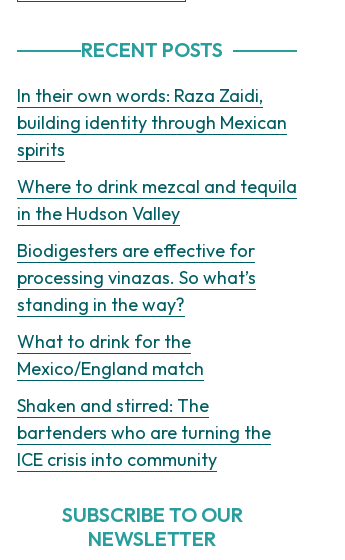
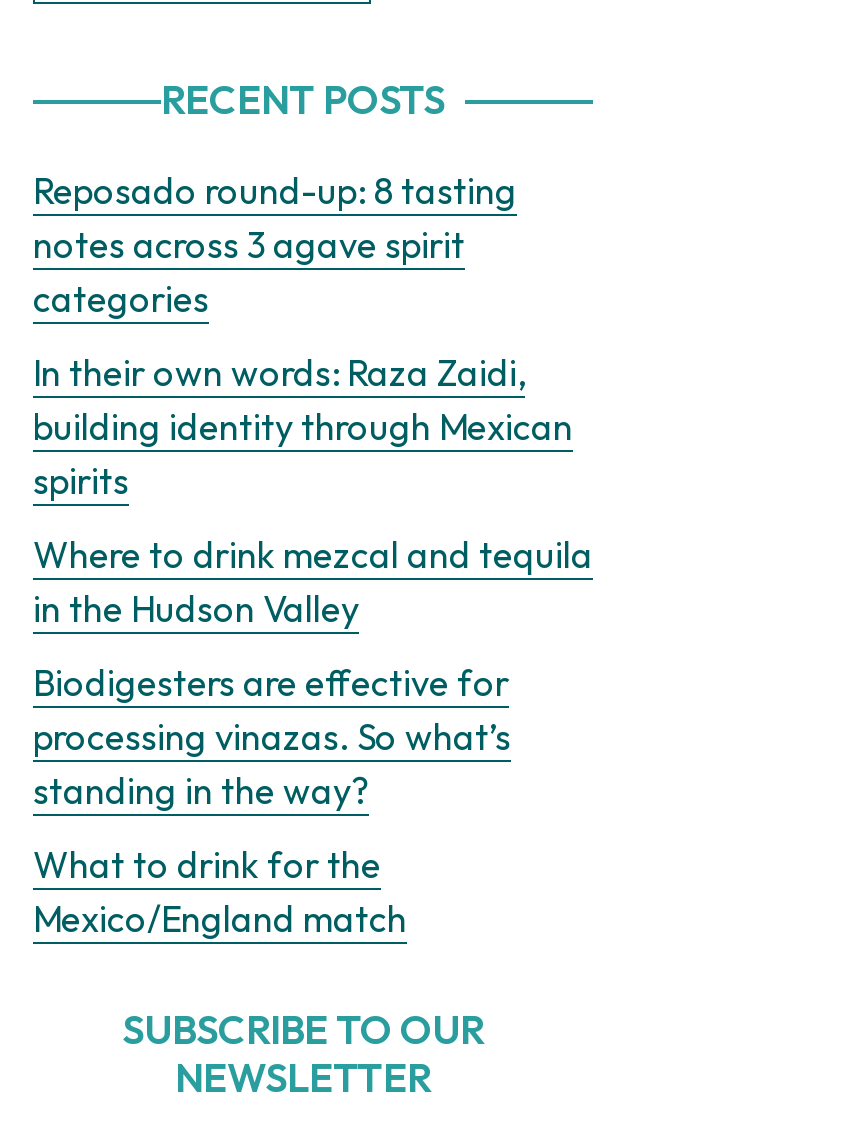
+ Reposado round-up: 8 tasting
+ notes across 3 agave spirit
+ categories

moved down: In their own words: Raza Zaidi, | building identity through Mexican | spirits | ... | What to drink for the | Mexico/England match

- Shaken and stirred: The
- bartenders who are turning the
- ICE crisis into community
